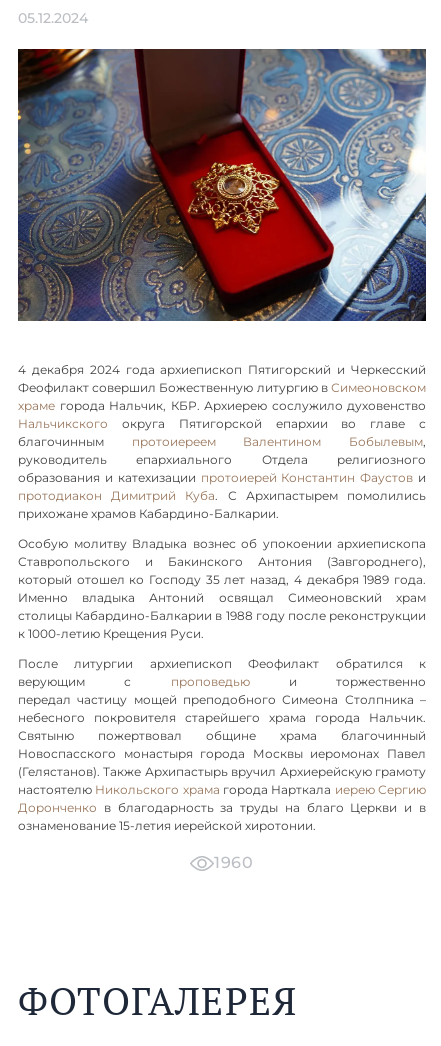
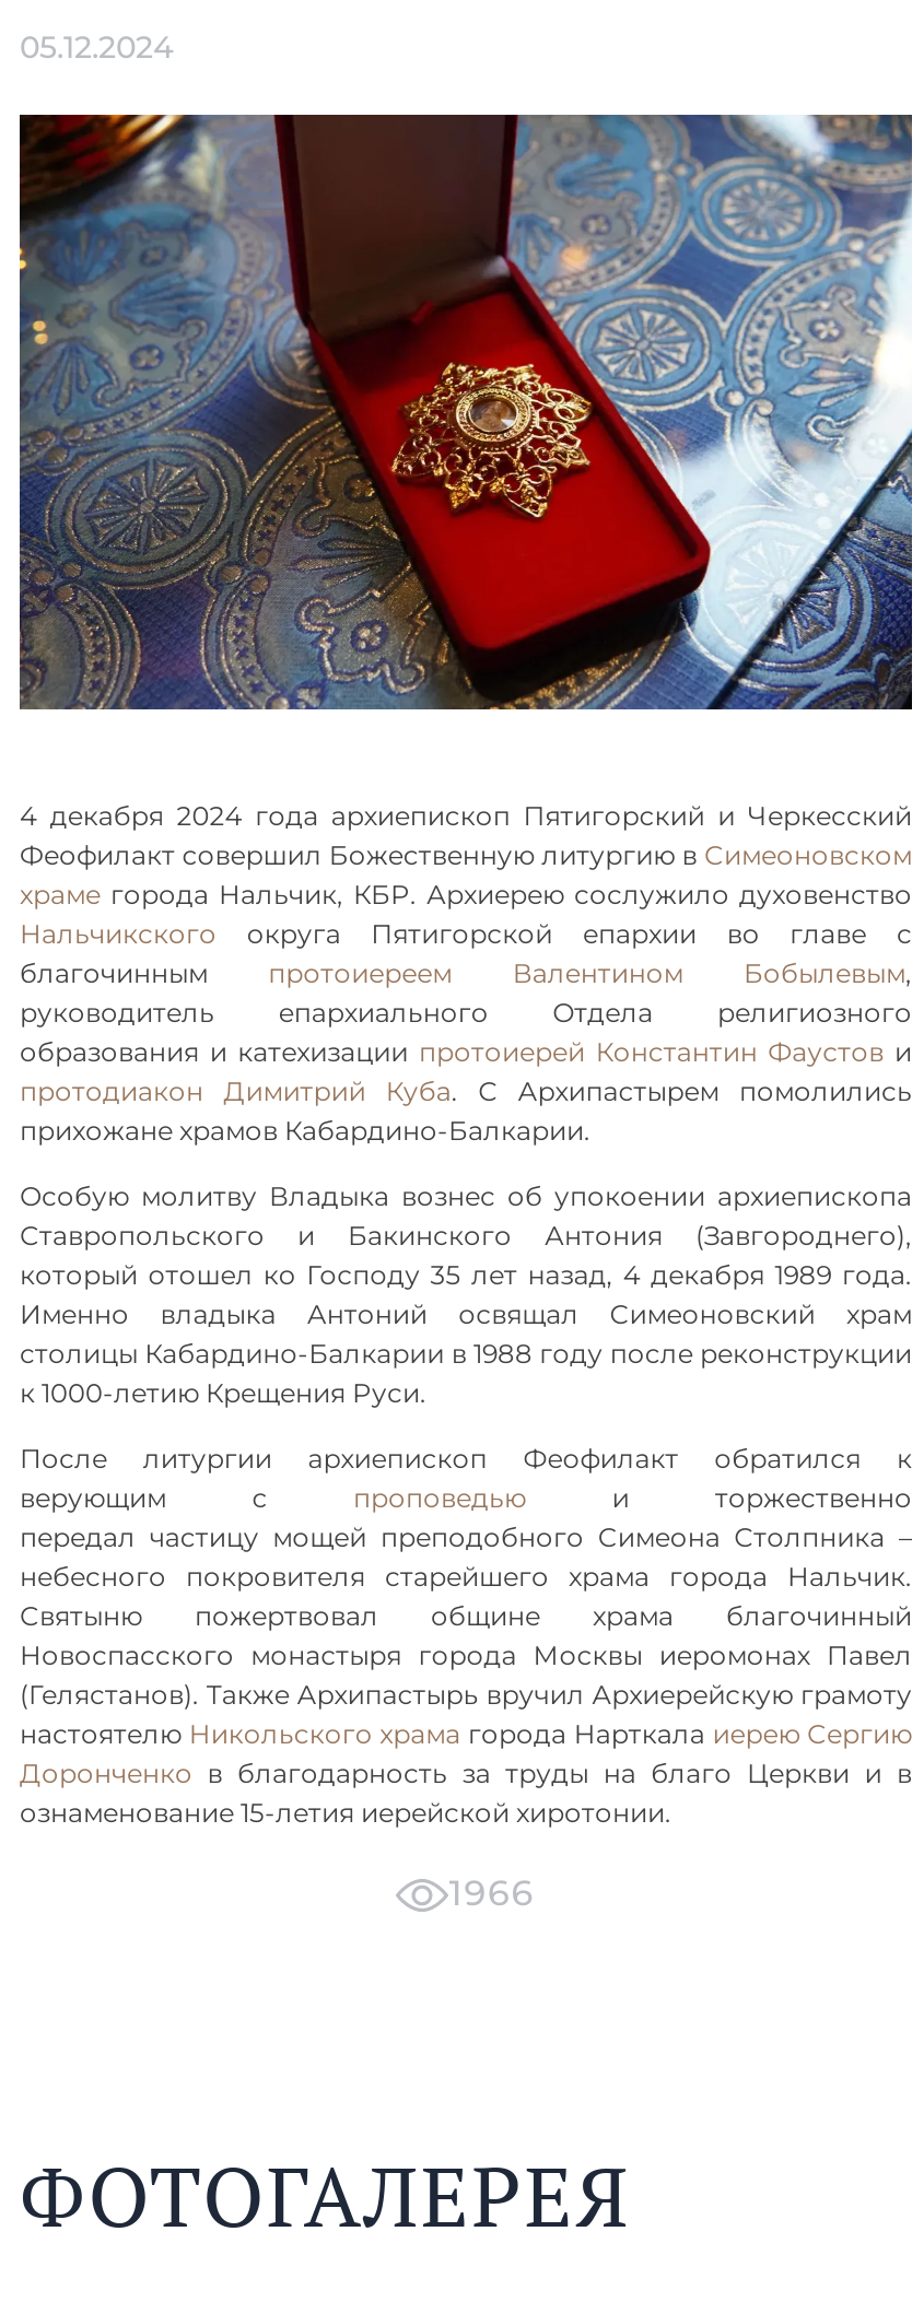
- 1960
+ 1966
